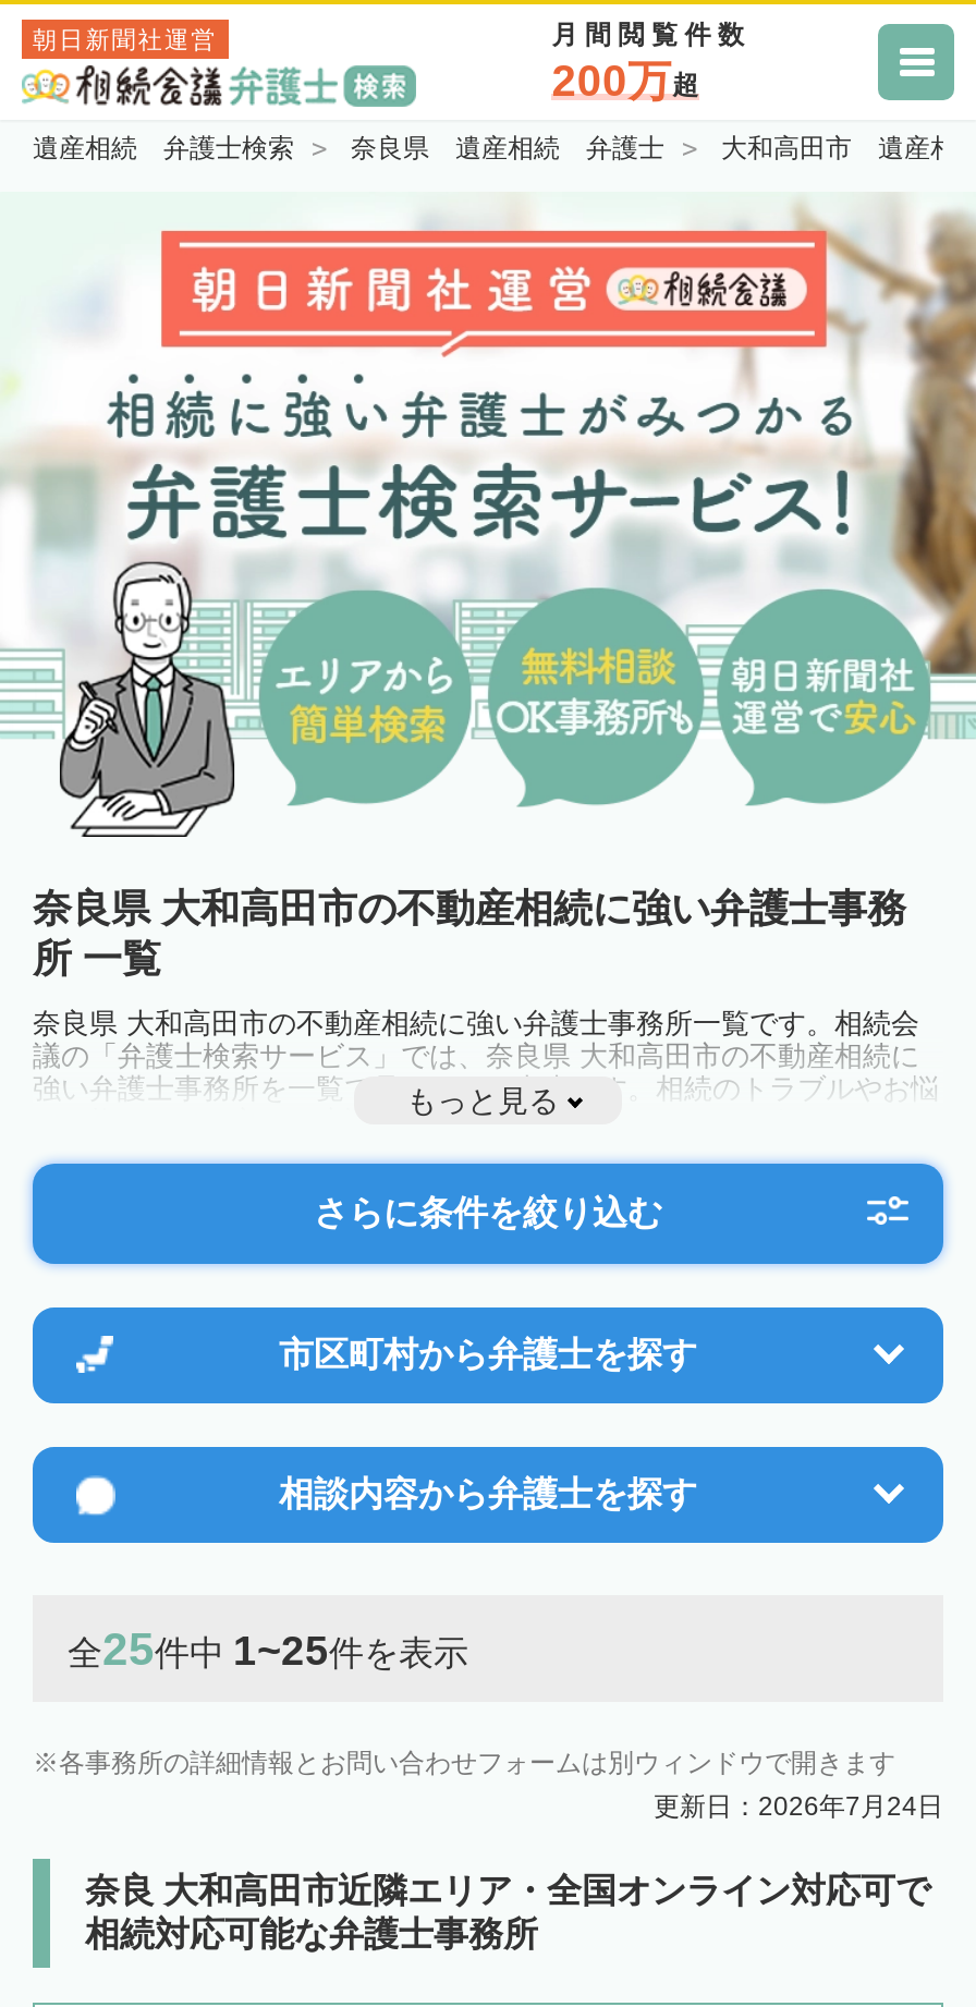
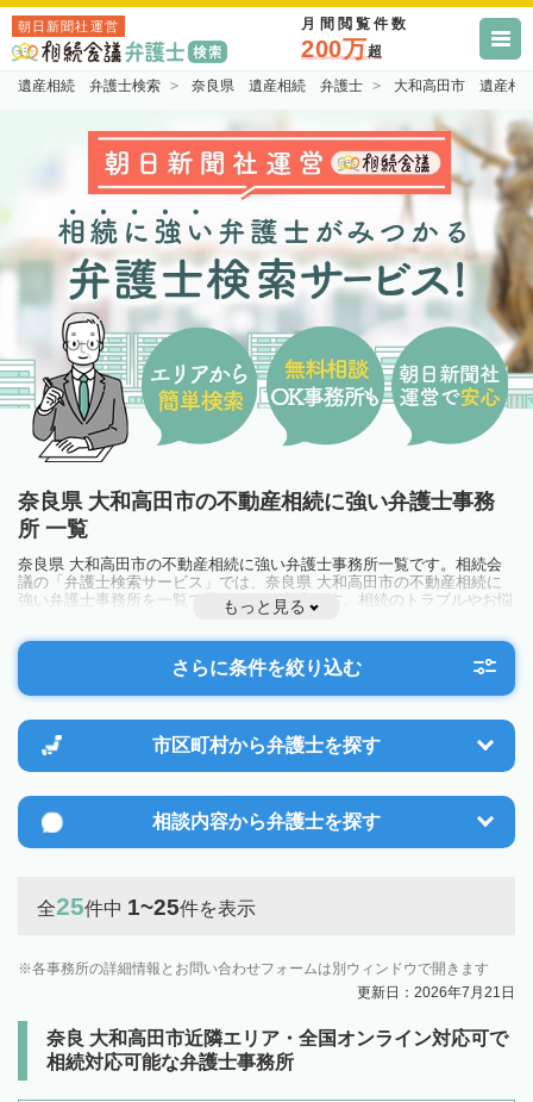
- 更新日：2026年7月24日
+ 更新日：2026年7月21日
